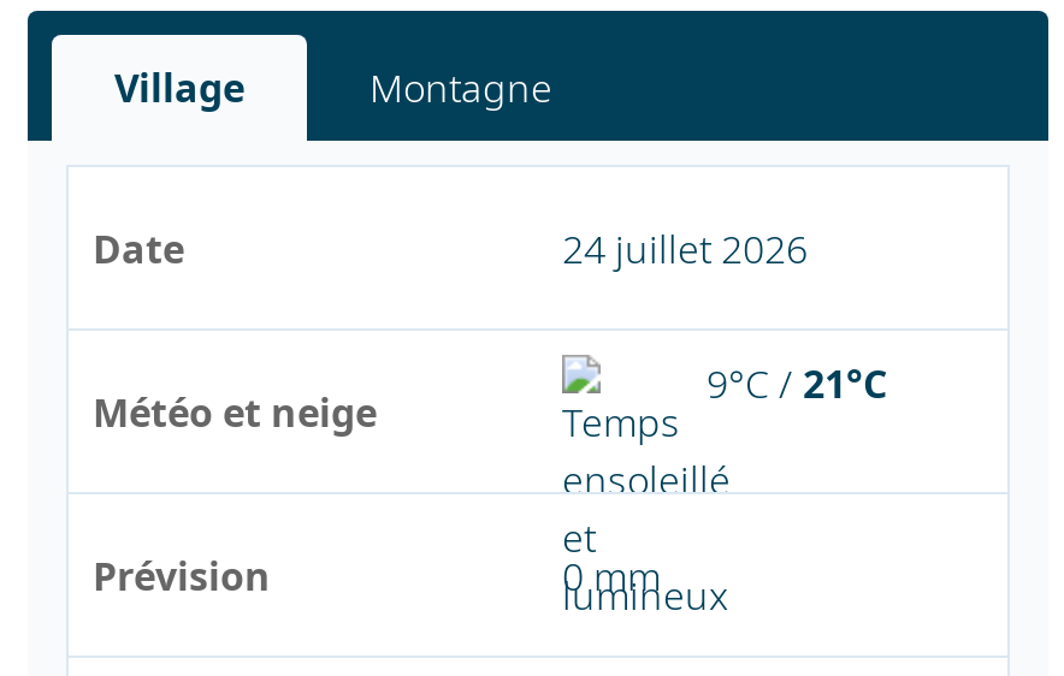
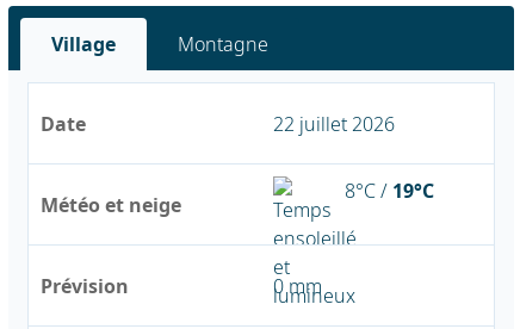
- 24 juillet 2026
+ 22 juillet 2026

- 9°C / 21°C
+ 8°C / 19°C
